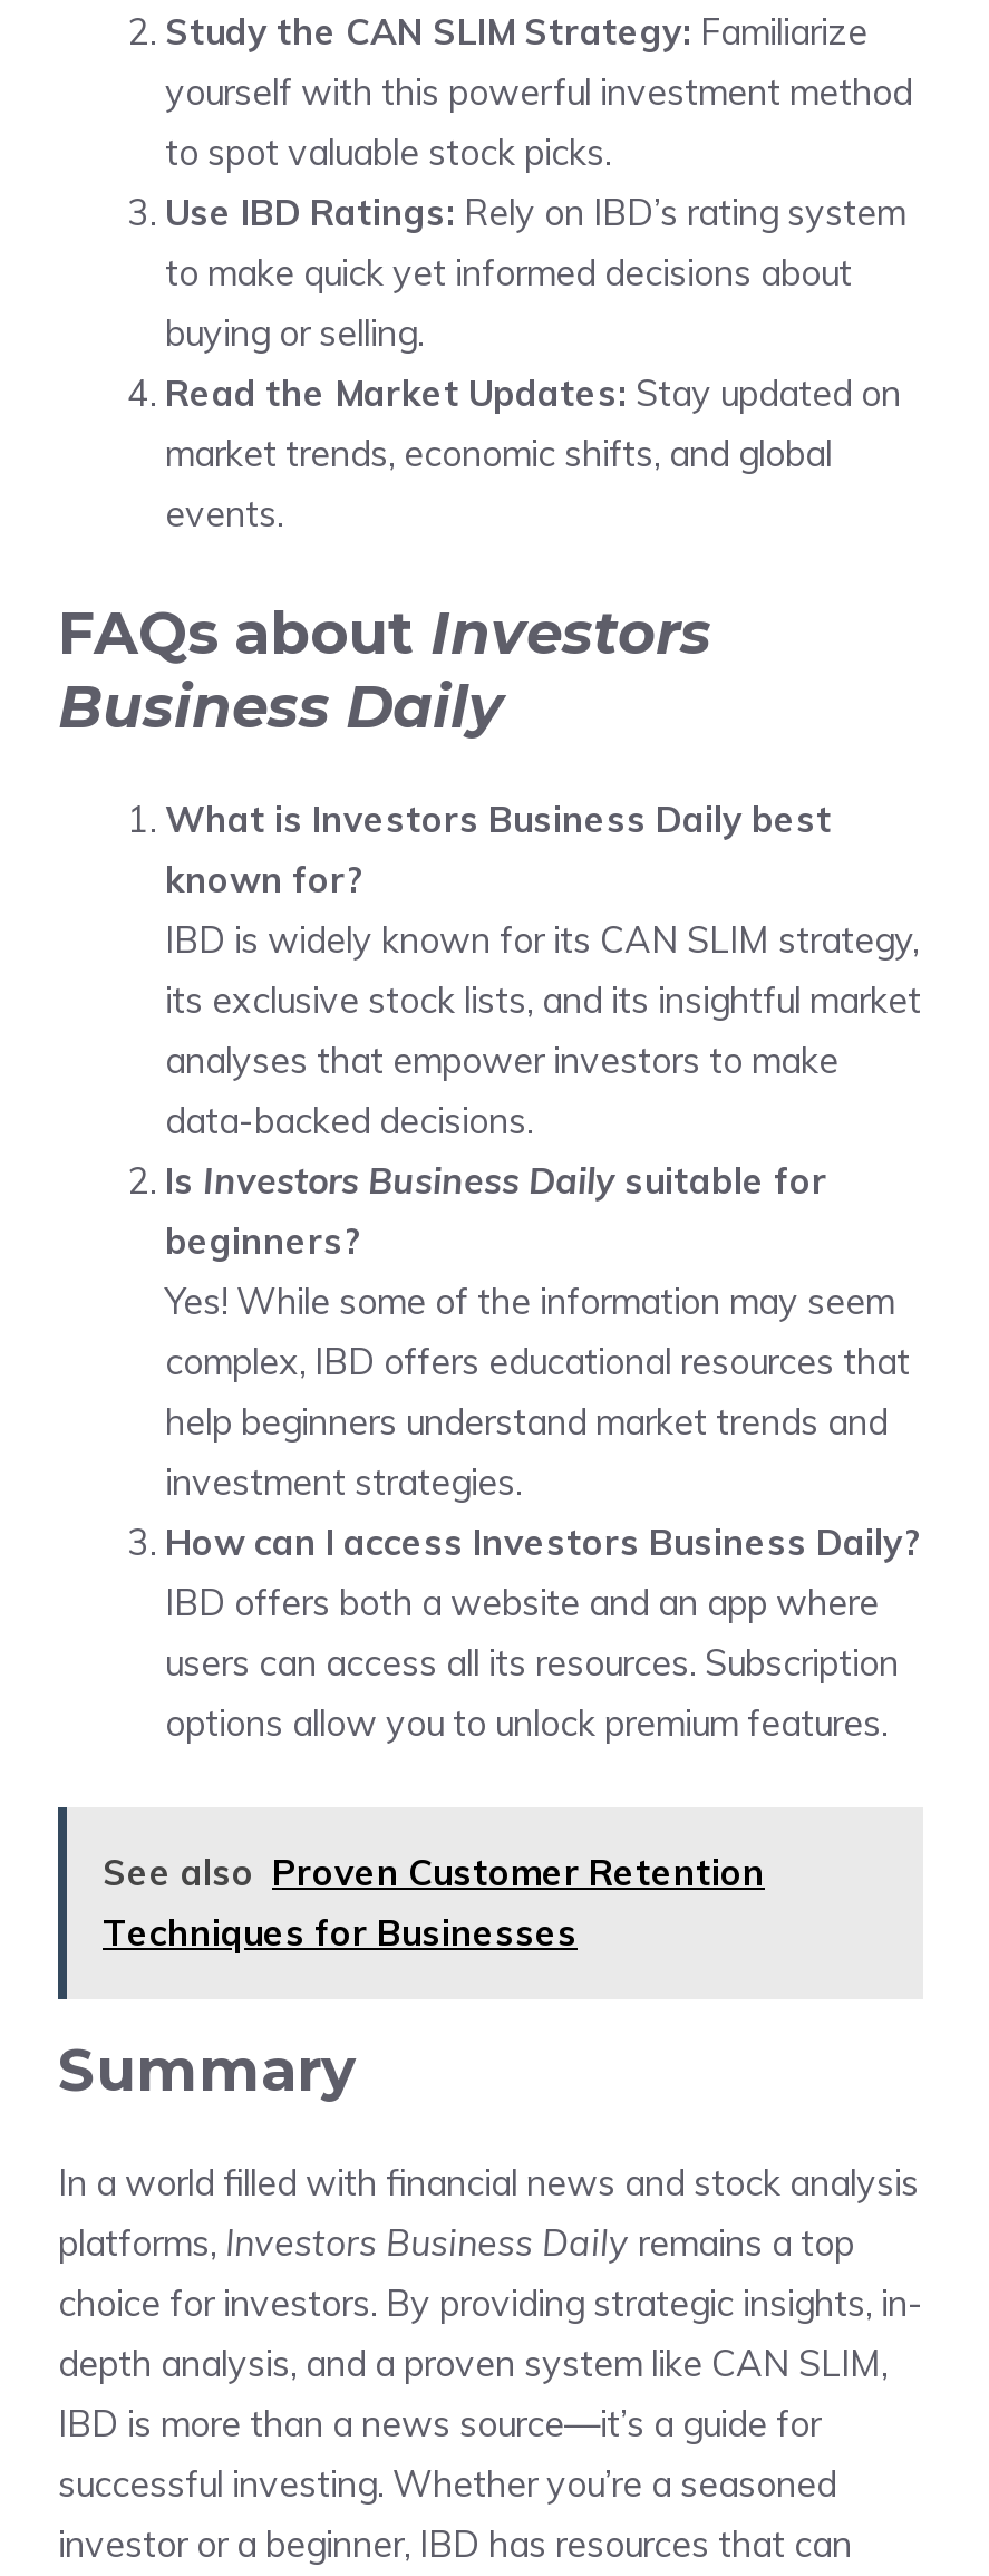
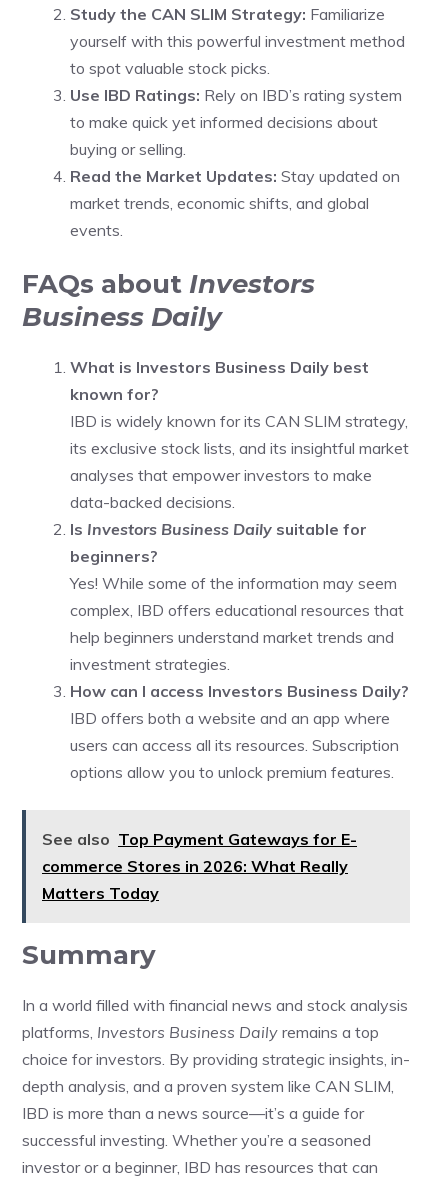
- See also Proven Customer Retention
- Techniques for Businesses
+ See also Top Payment Gateways for E-
+ commerce Stores in 2026: What Really
+ Matters Today
